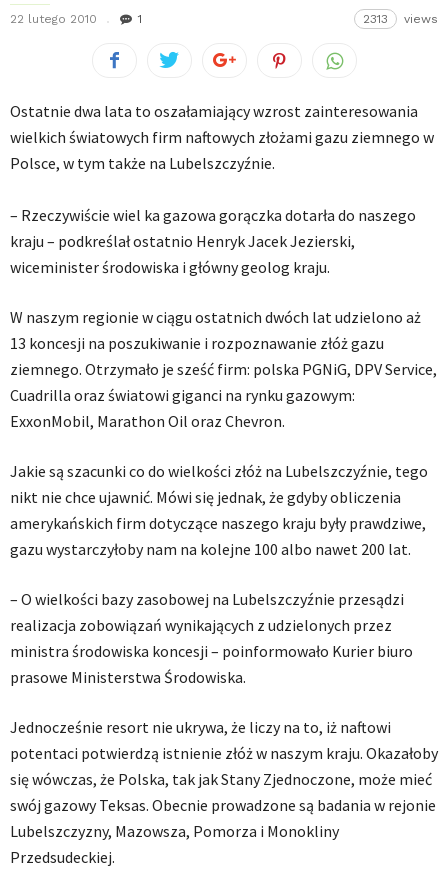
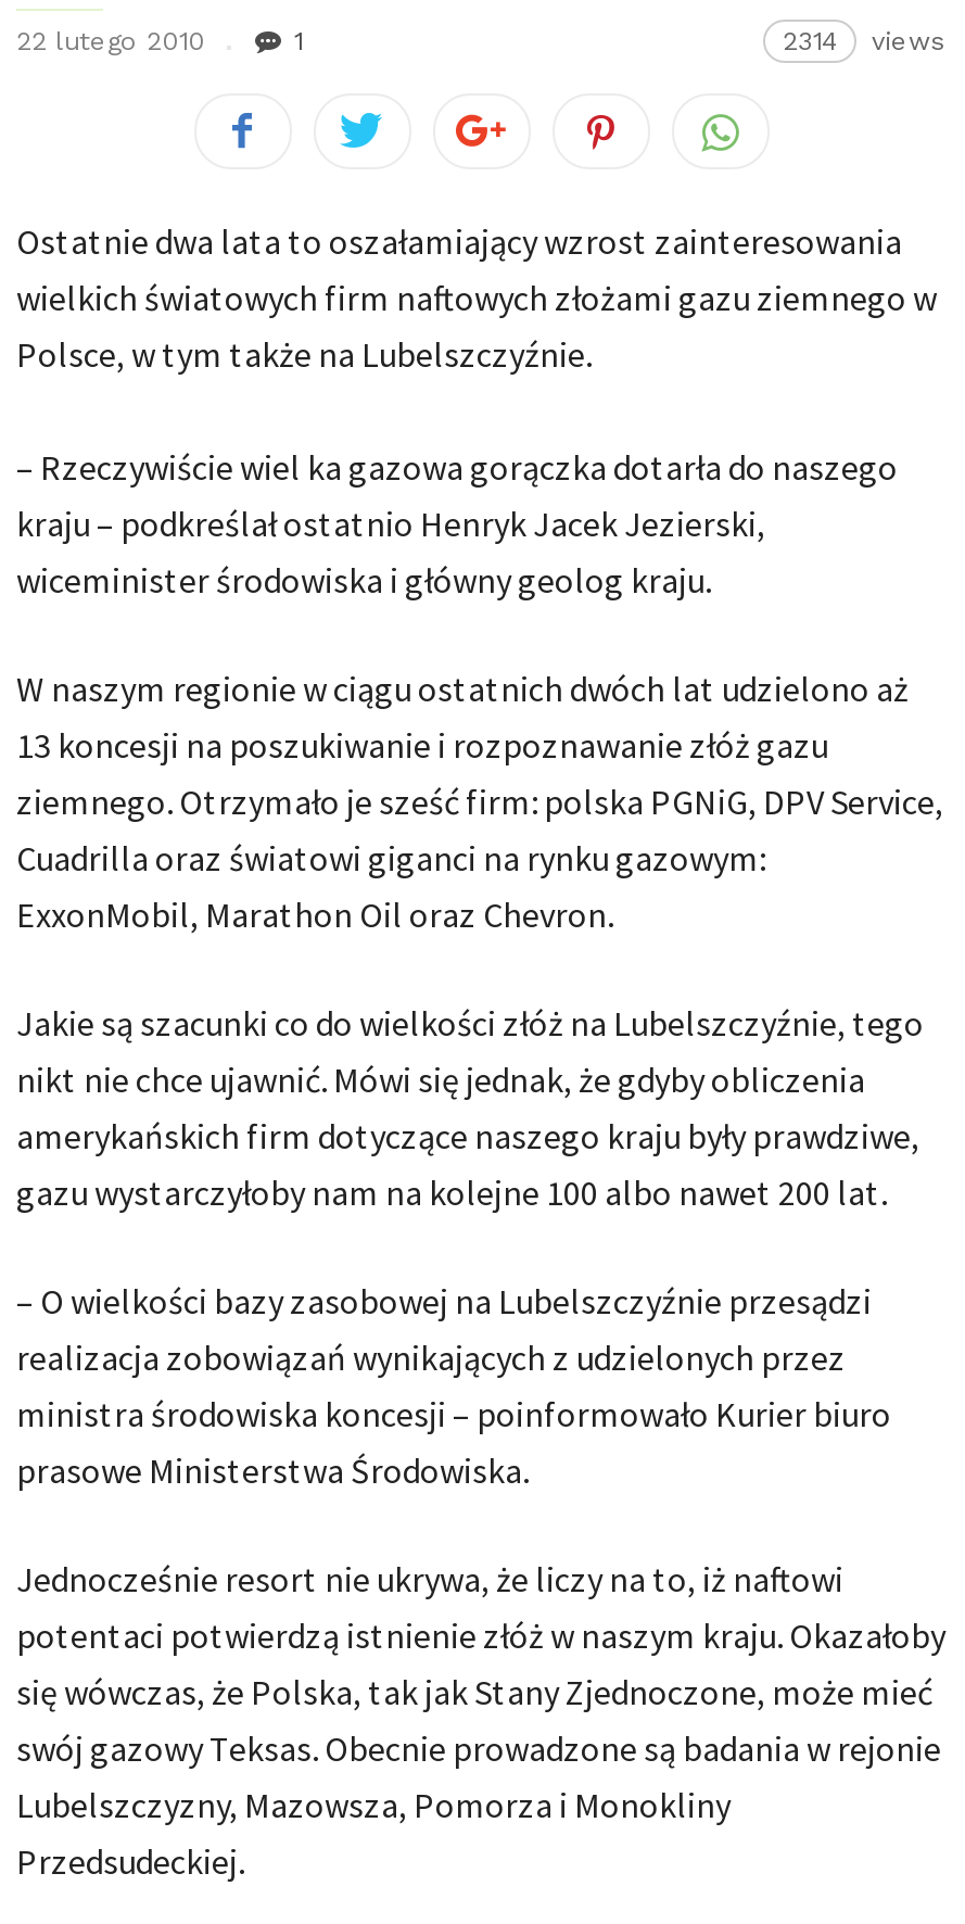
- 2313 views
+ 2314 views
